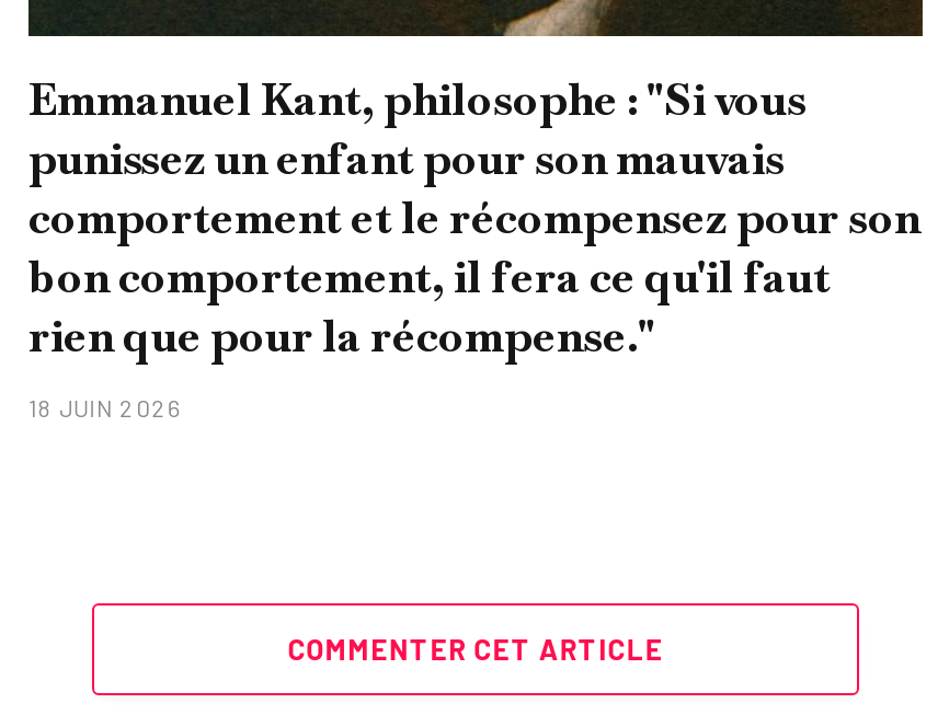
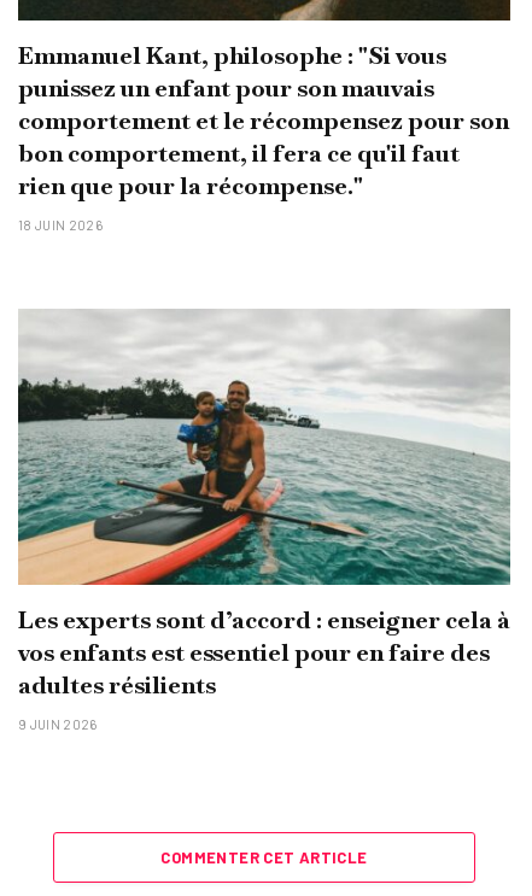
+ [image]
+ Les experts sont d’accord : enseigner cela à
+ vos enfants est essentiel pour en faire des
+ adultes résilients
+ 9 JUIN 2026
